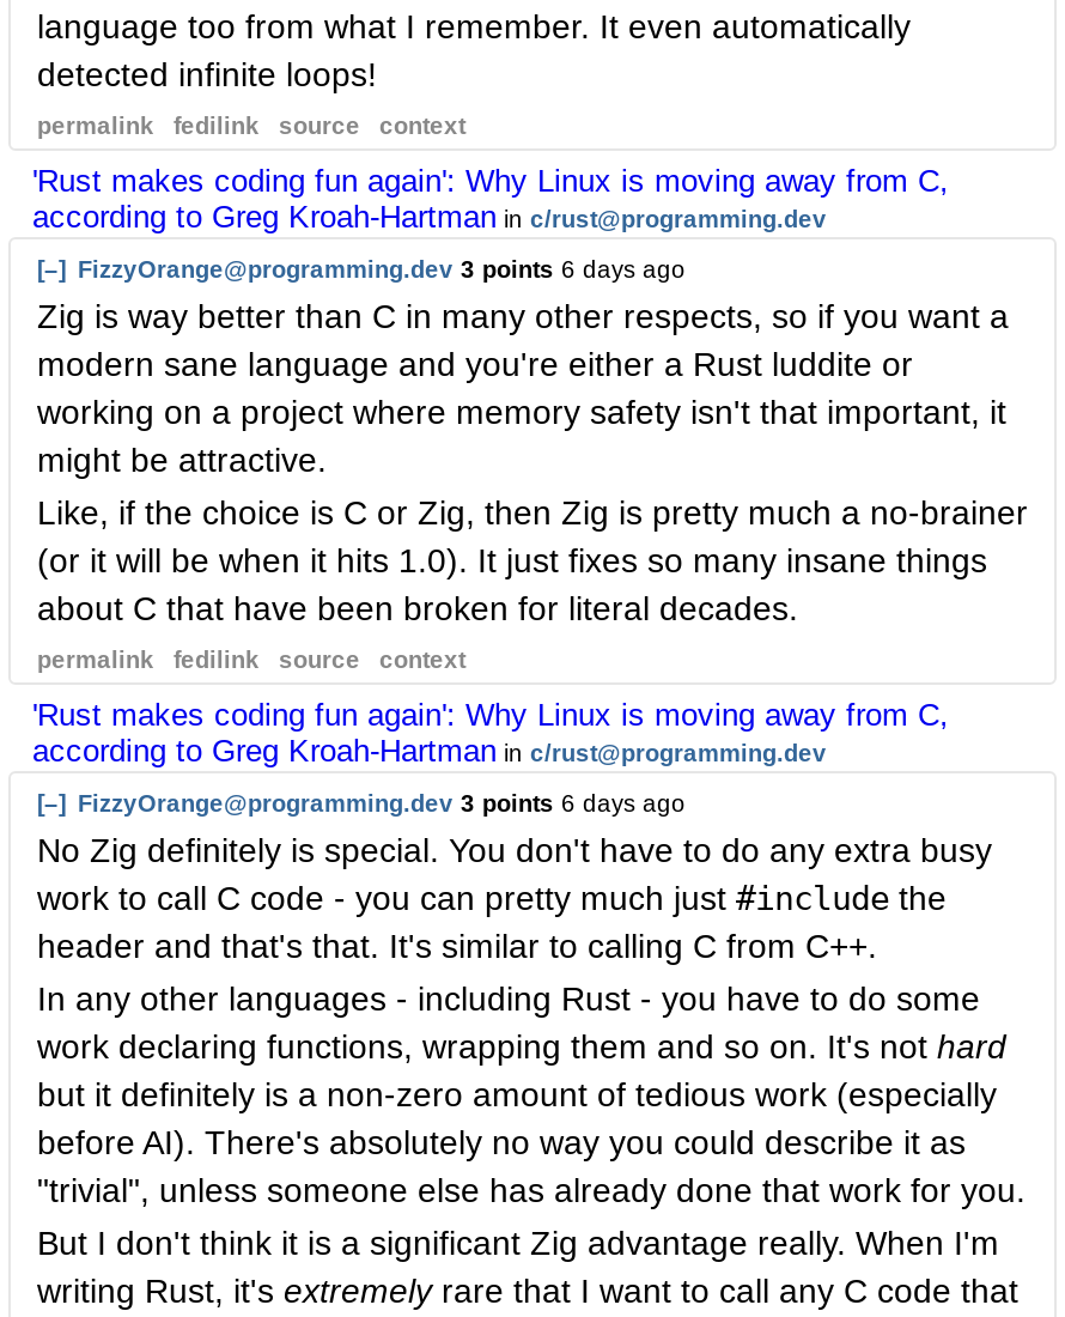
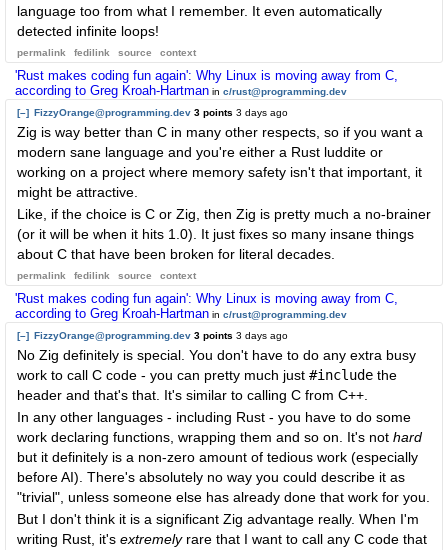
- [–] FizzyOrange@programming.dev 3 points 6 days ago
+ [–] FizzyOrange@programming.dev 3 points 3 days ago

- [–] FizzyOrange@programming.dev 3 points 6 days ago
+ [–] FizzyOrange@programming.dev 3 points 3 days ago
